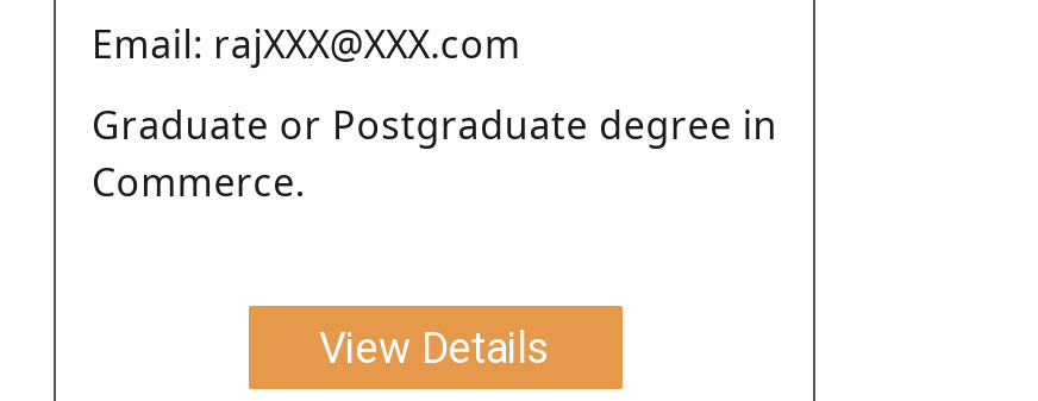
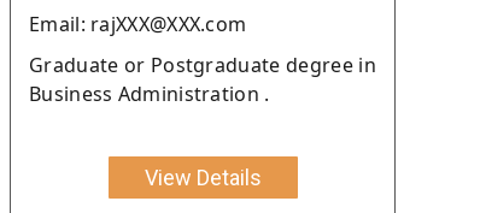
- Commerce.
+ Business Administration .
